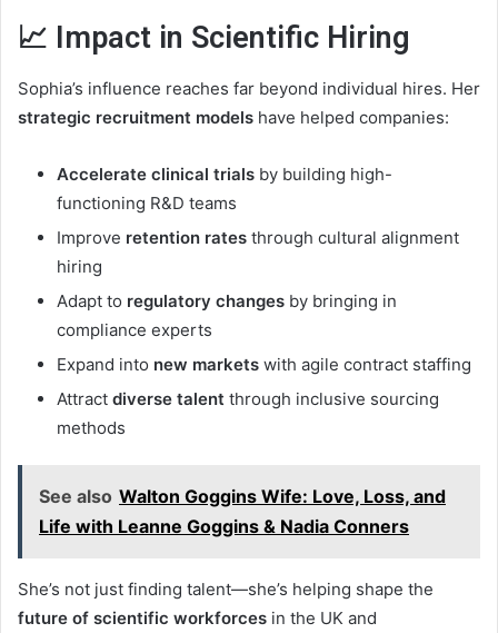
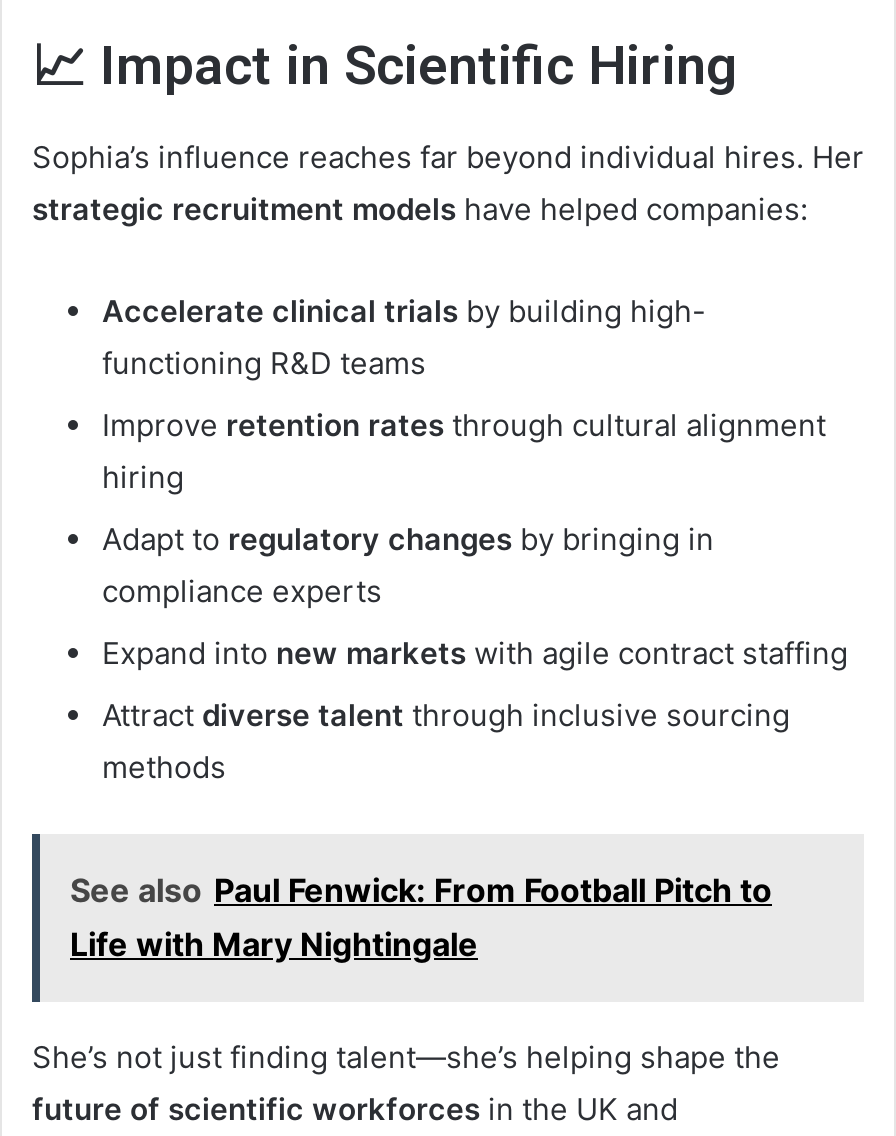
- See also Walton Goggins Wife: Love, Loss, and
- Life with Leanne Goggins & Nadia Conners
+ See also Paul Fenwick: From Football Pitch to
+ Life with Mary Nightingale
